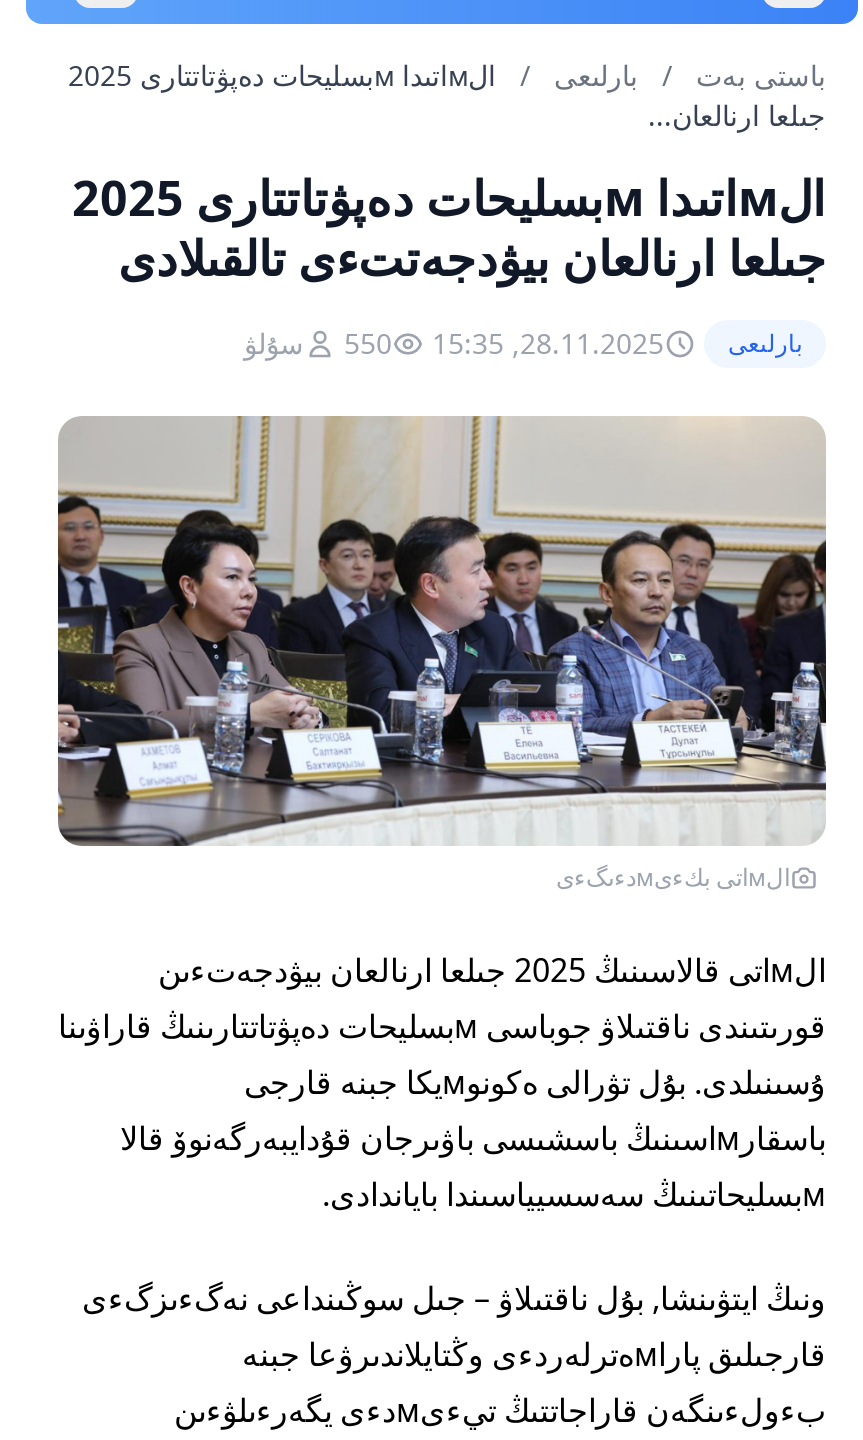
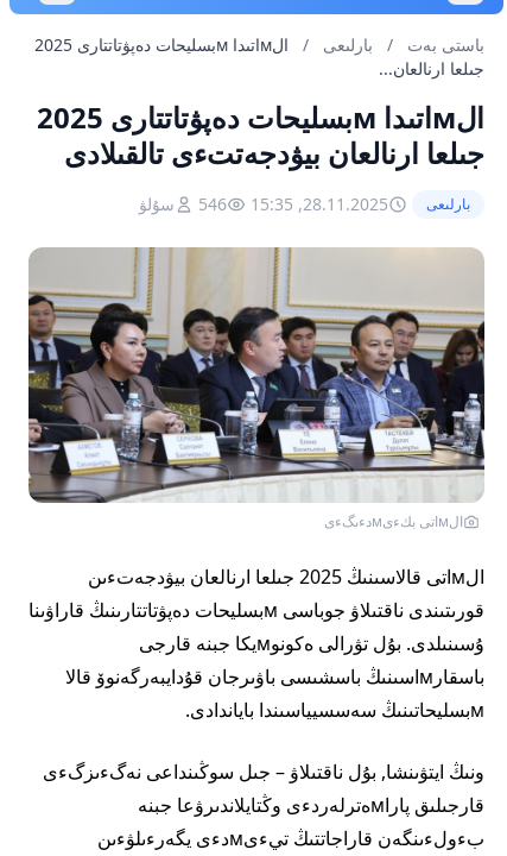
- 550 سۇلۋ
+ 546 سۇلۋ
